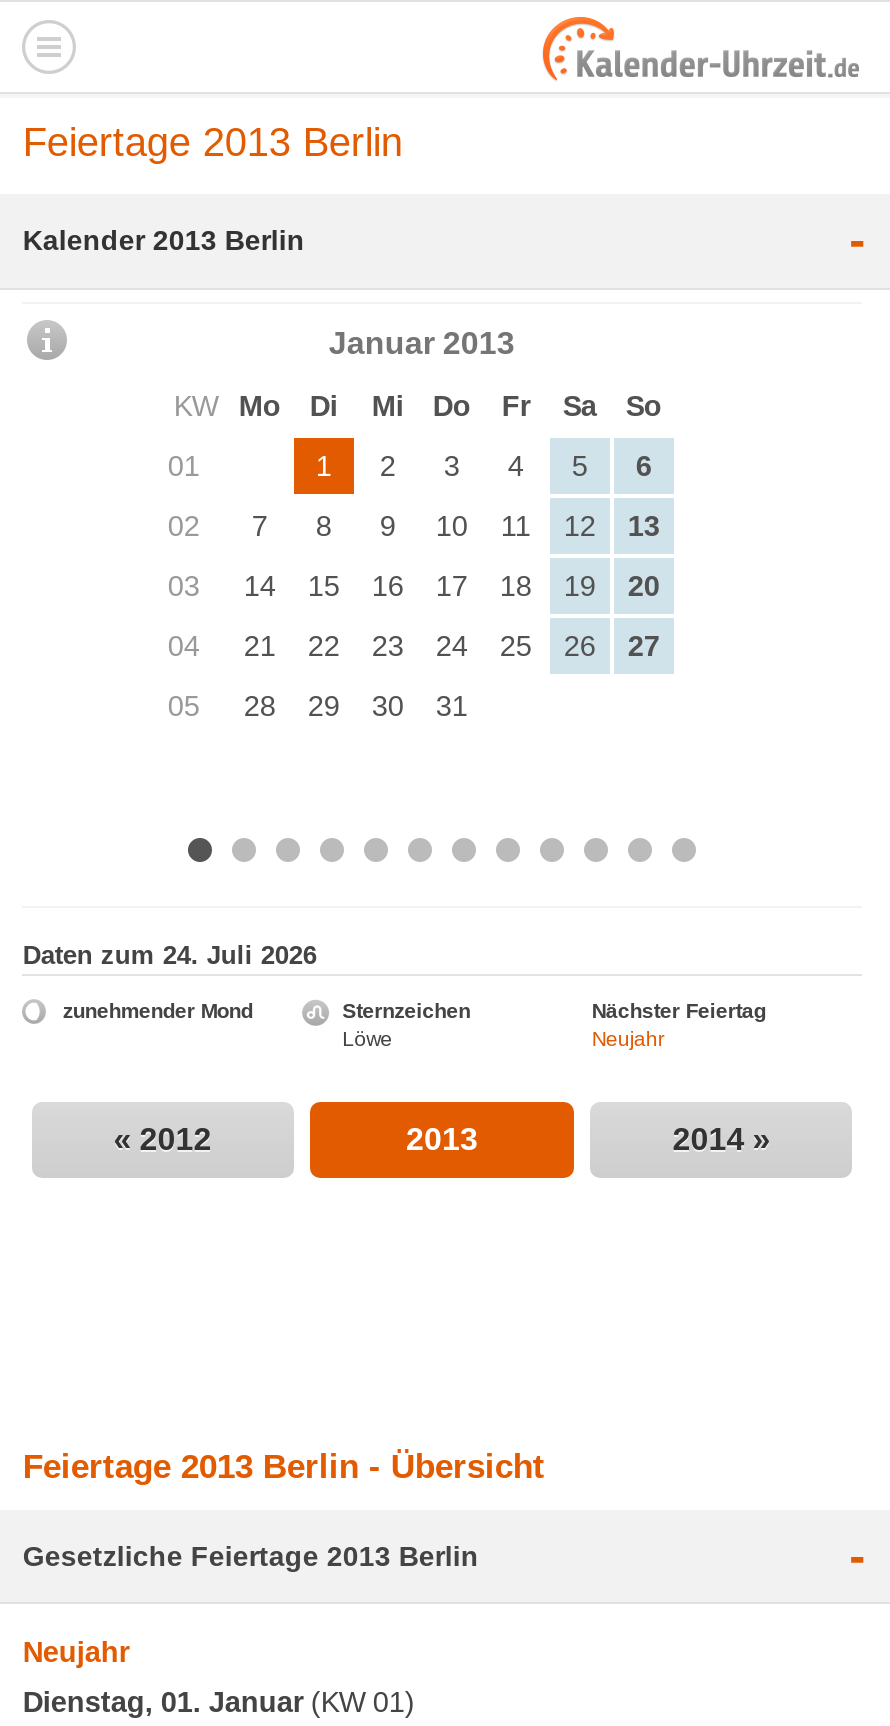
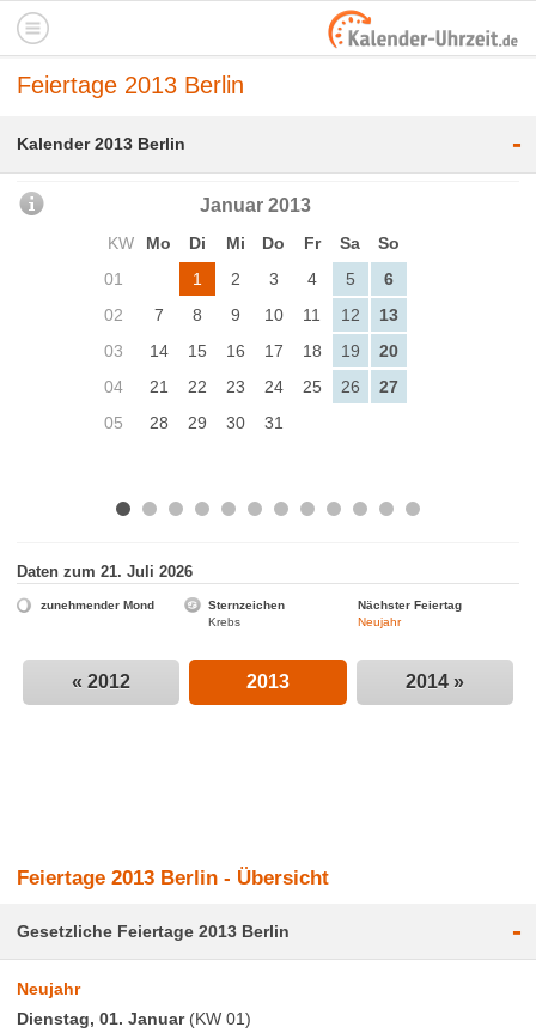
- Daten zum 24. Juli 2026
+ Daten zum 21. Juli 2026

- Löwe
+ Krebs
